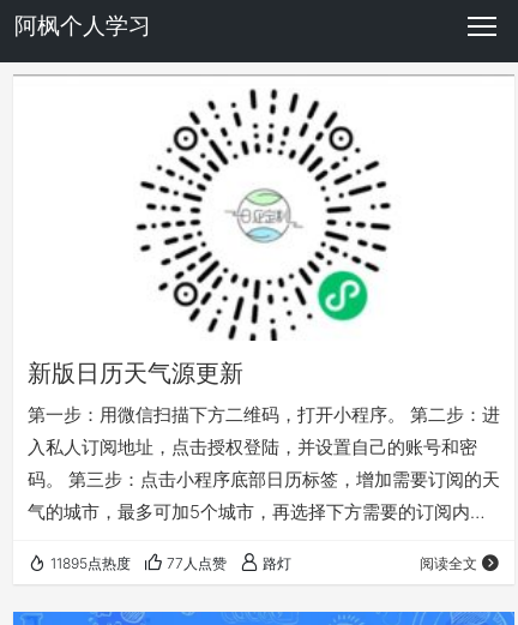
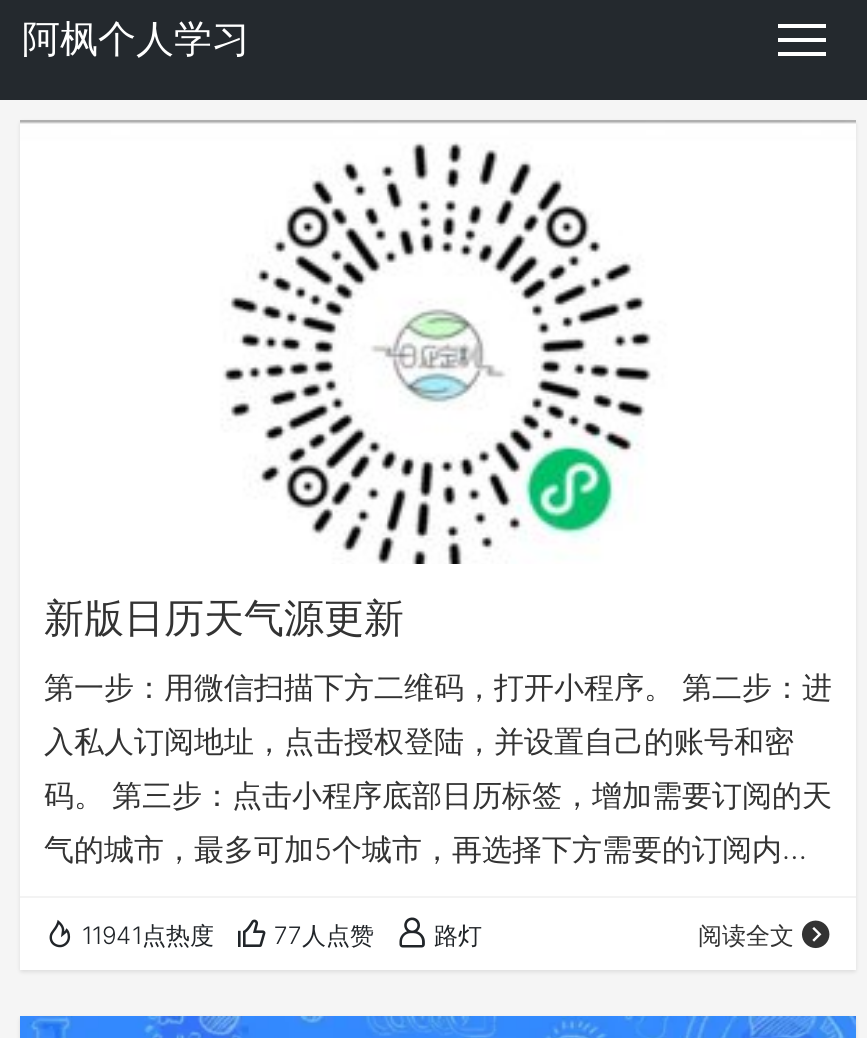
- 11895点热度 77人点赞 路灯
+ 11941点热度 77人点赞 路灯
